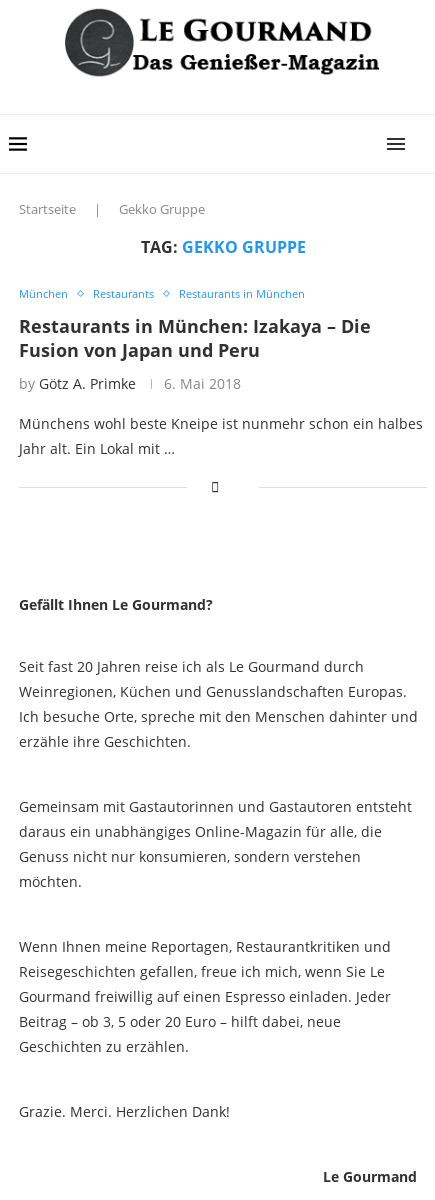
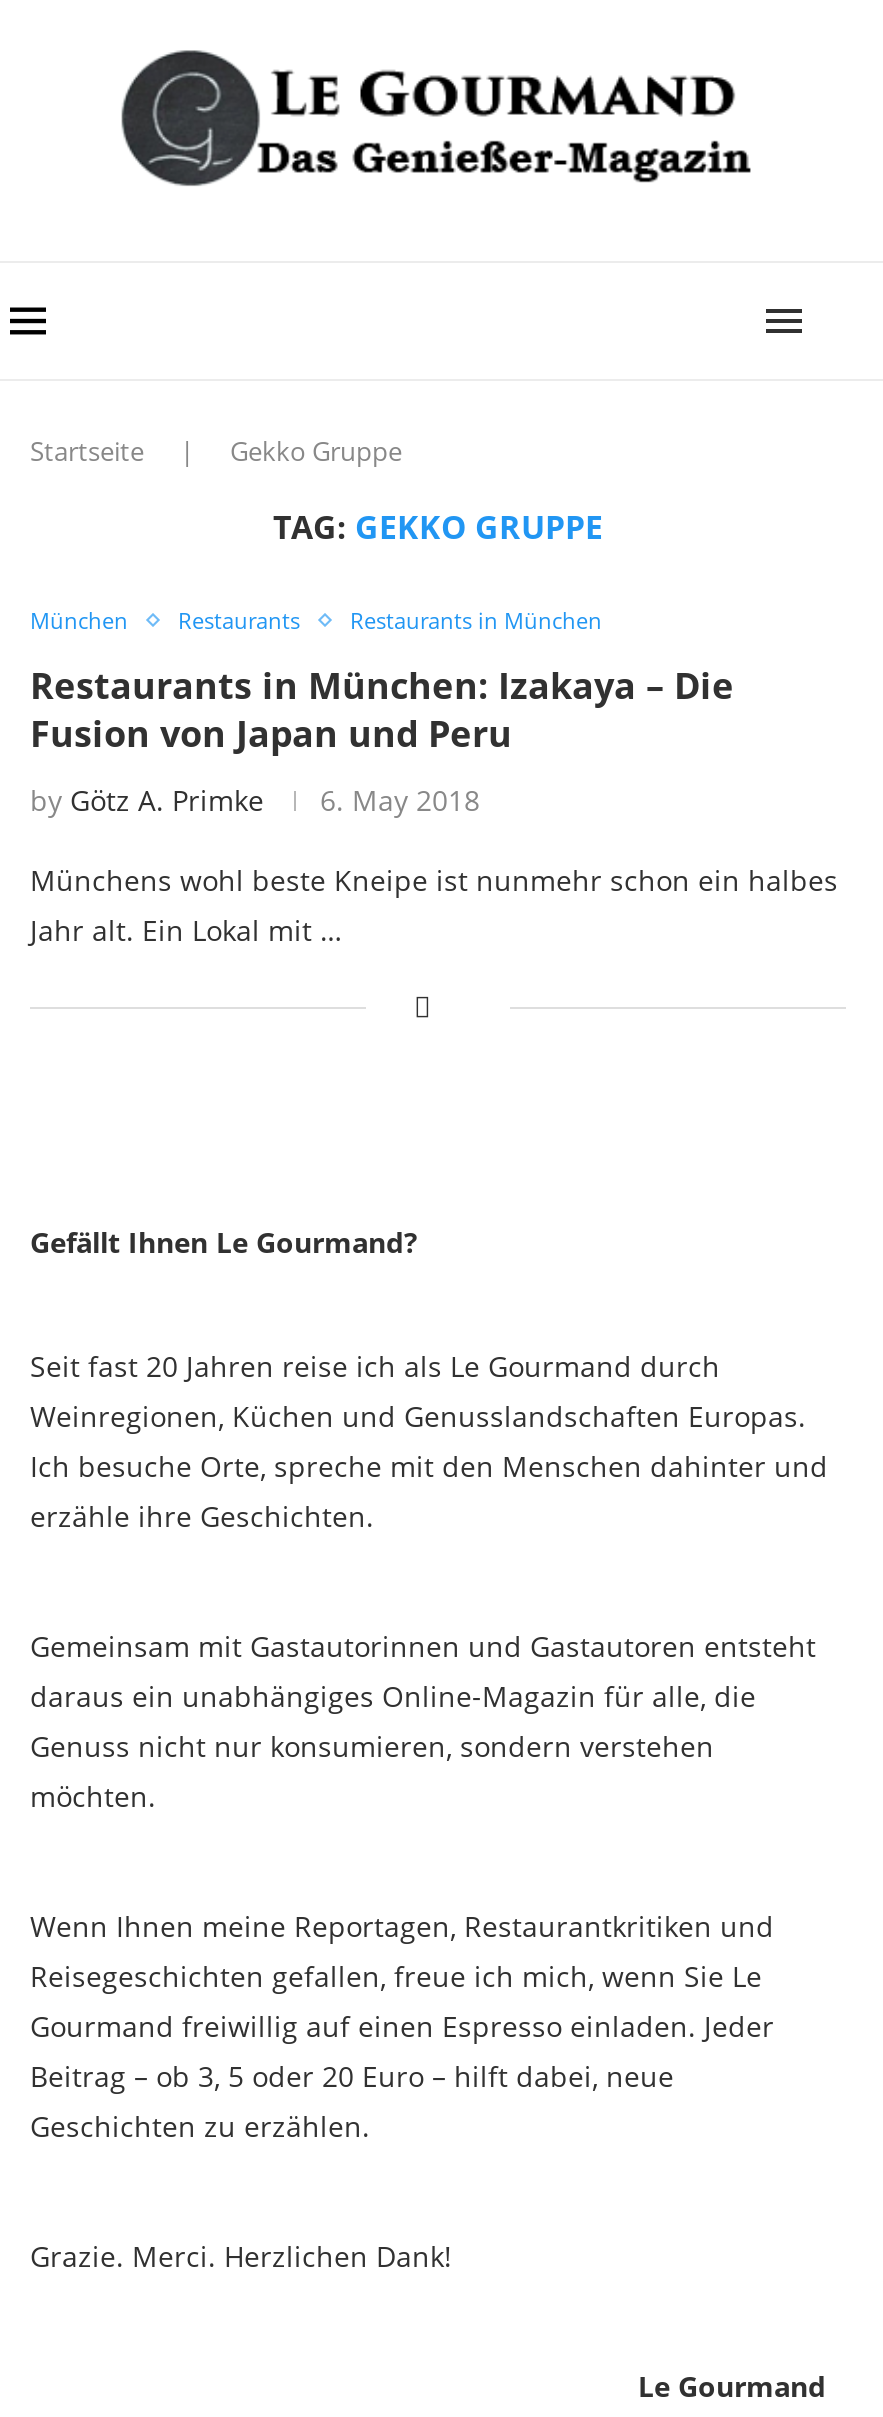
- by Götz A. Primke 6. Mai 2018
+ by Götz A. Primke 6. May 2018
